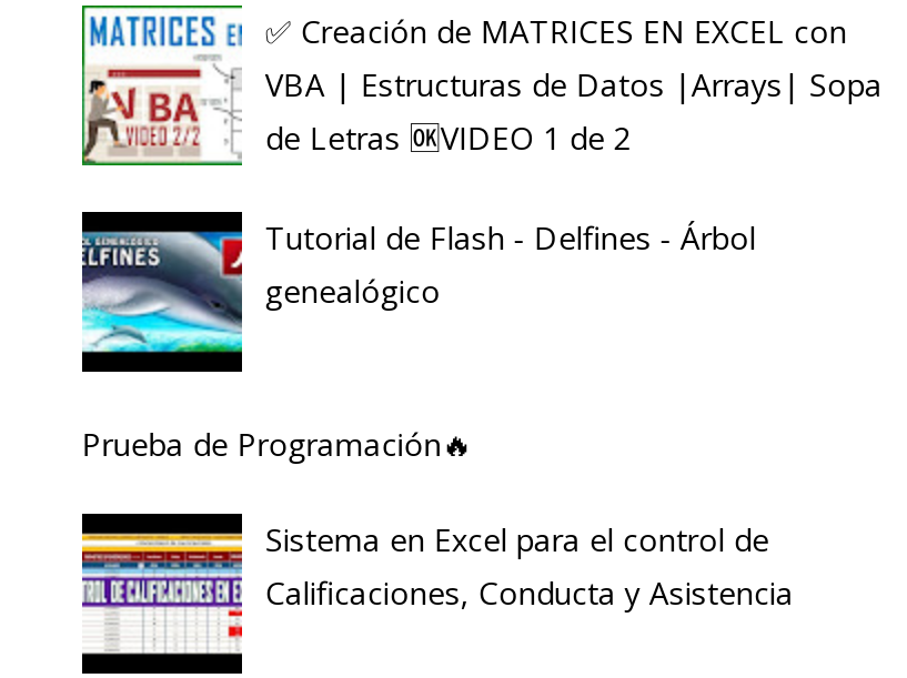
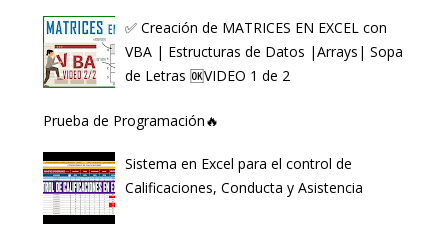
- [image]
- Tutorial de Flash - Delfines - Árbol
- genealógico
